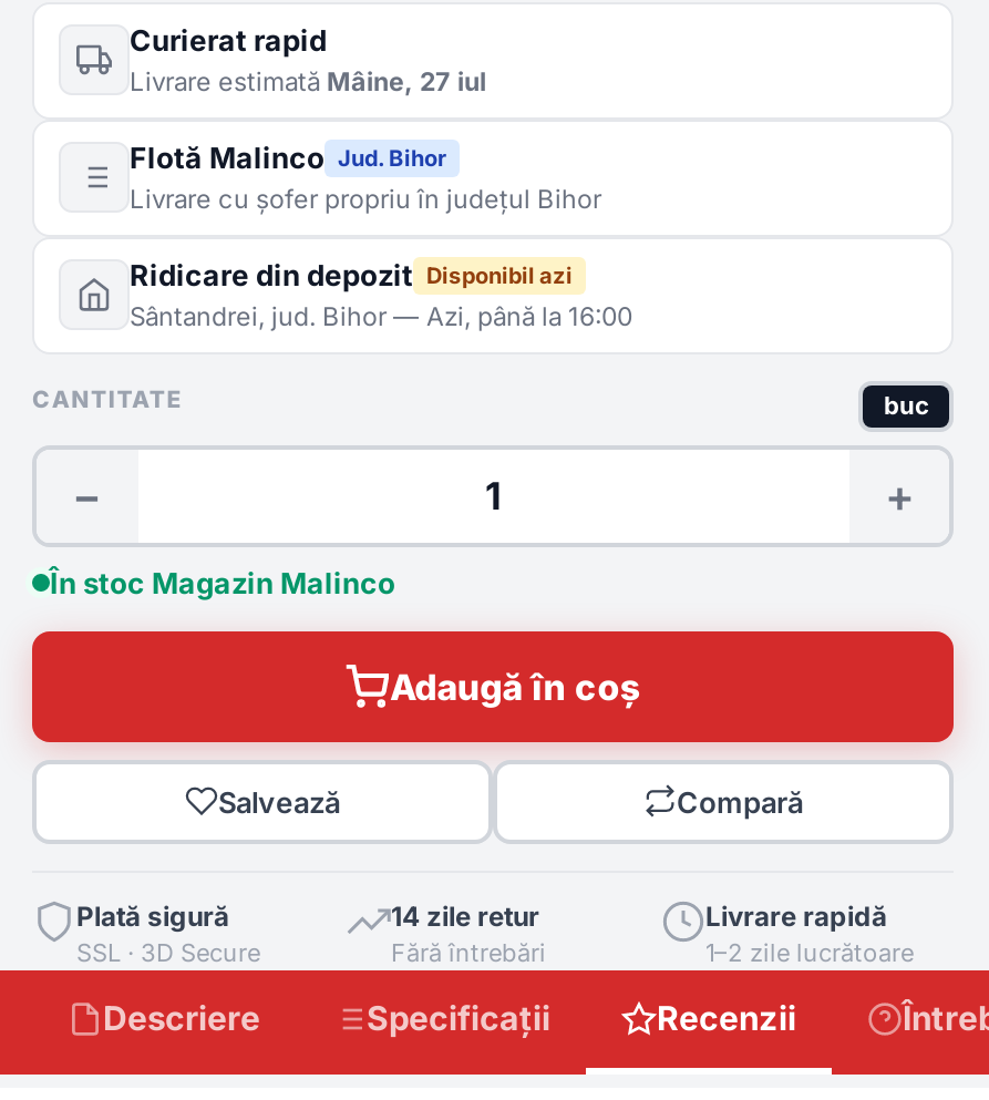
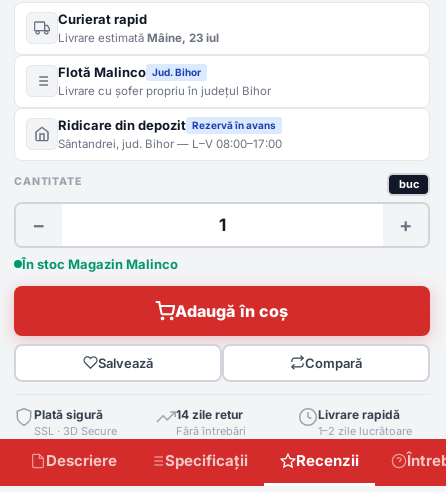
- Livrare estimată Mâine, 27 iul
+ Livrare estimată Mâine, 23 iul

- Ridicare din depozit Disponibil azi
- Sântandrei, jud. Bihor — Azi, până la 16:00
+ Ridicare din depozit Rezervă în avans
+ Sântandrei, jud. Bihor — L–V 08:00–17:00
